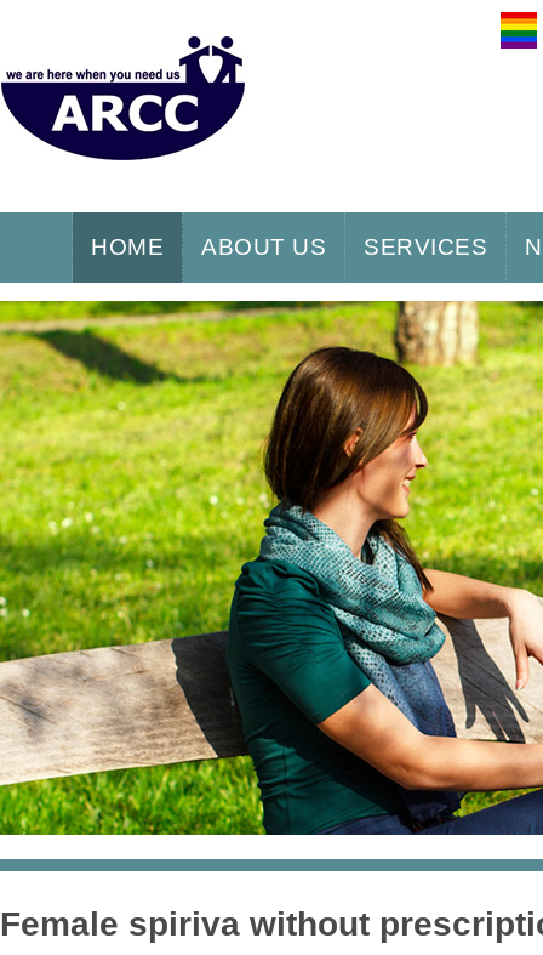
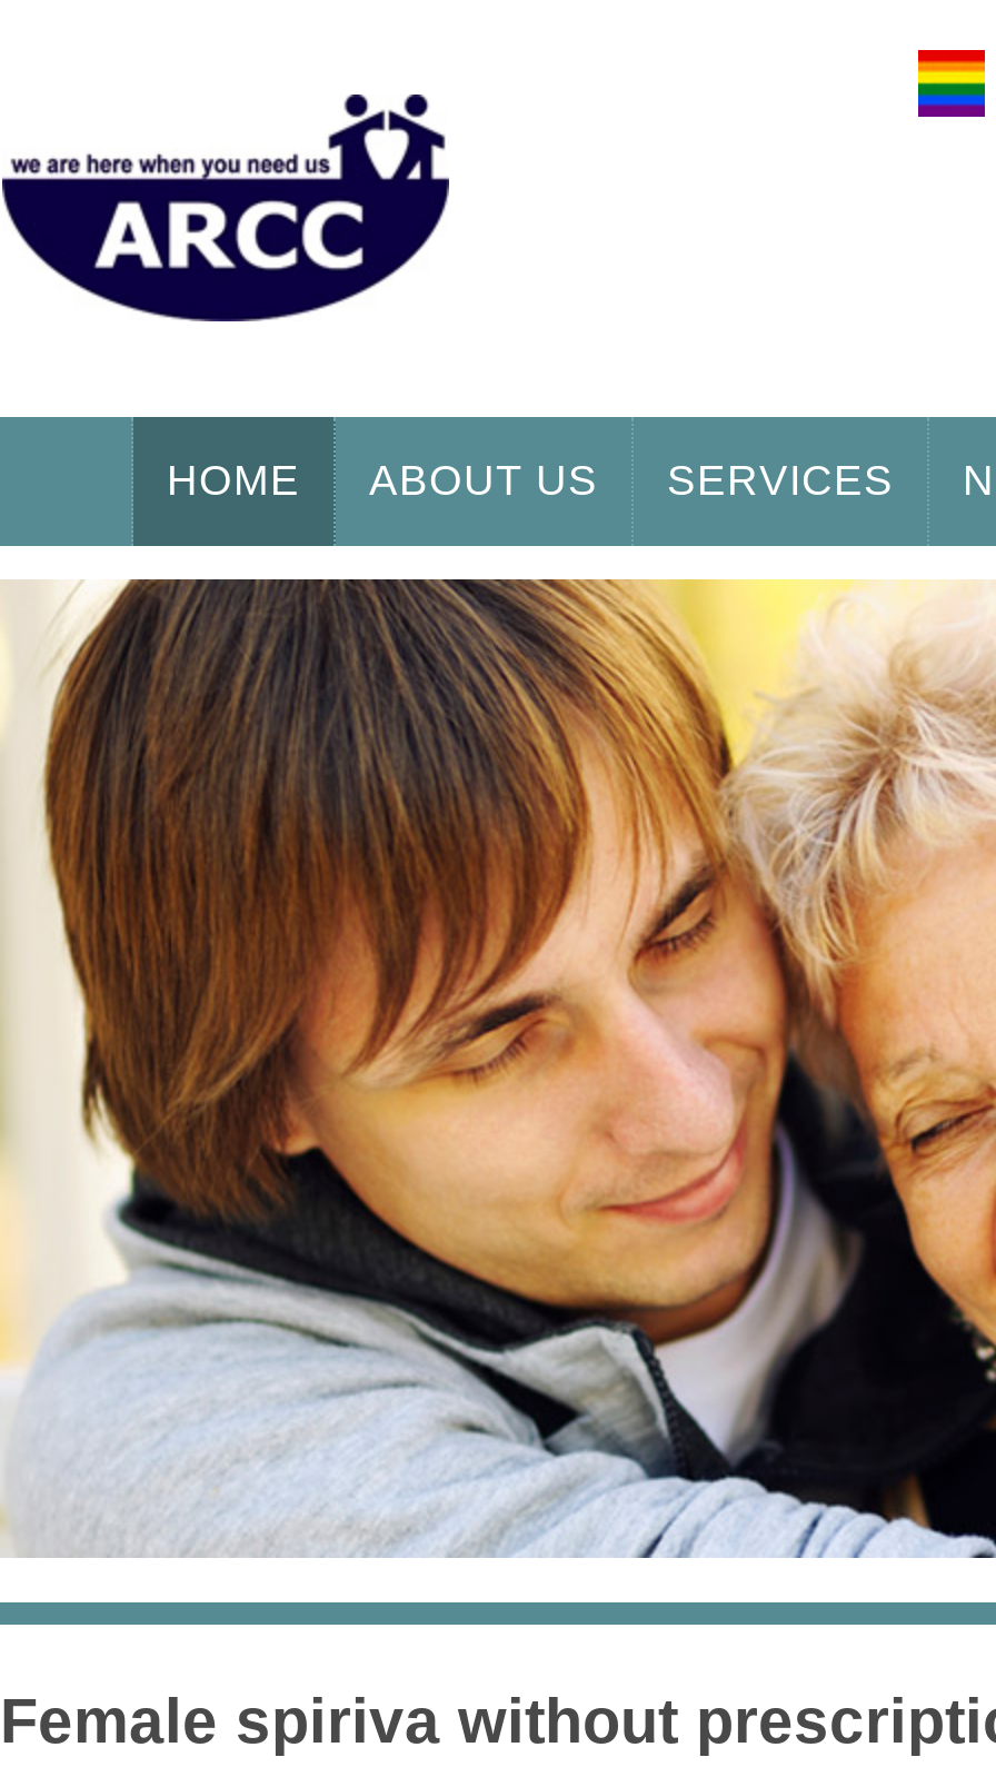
- [image]
+ [image]
